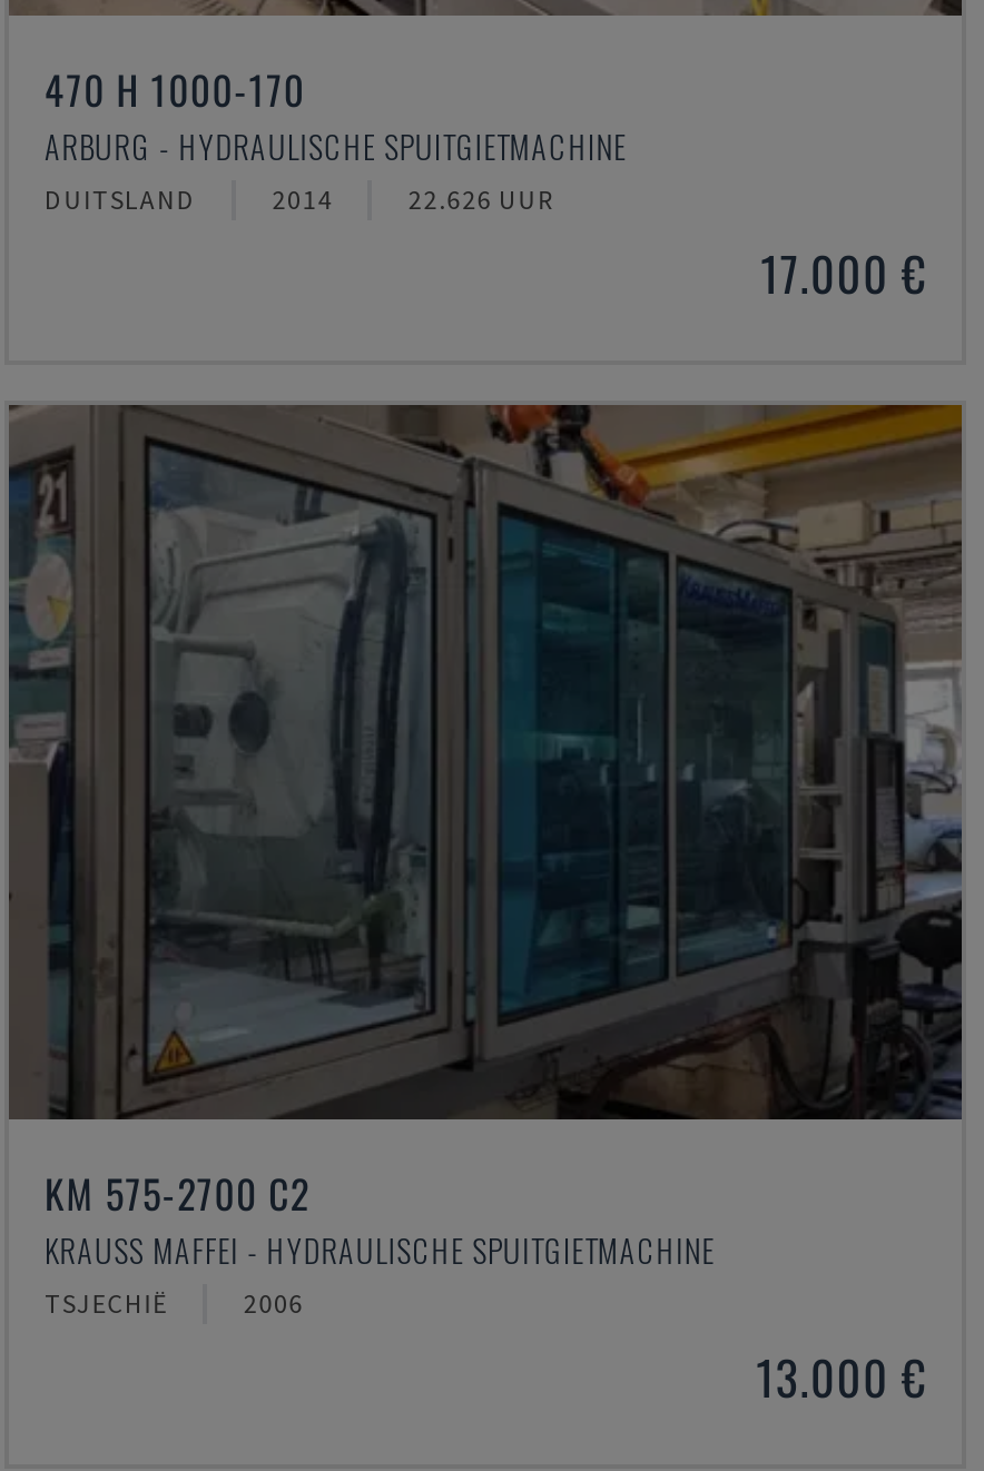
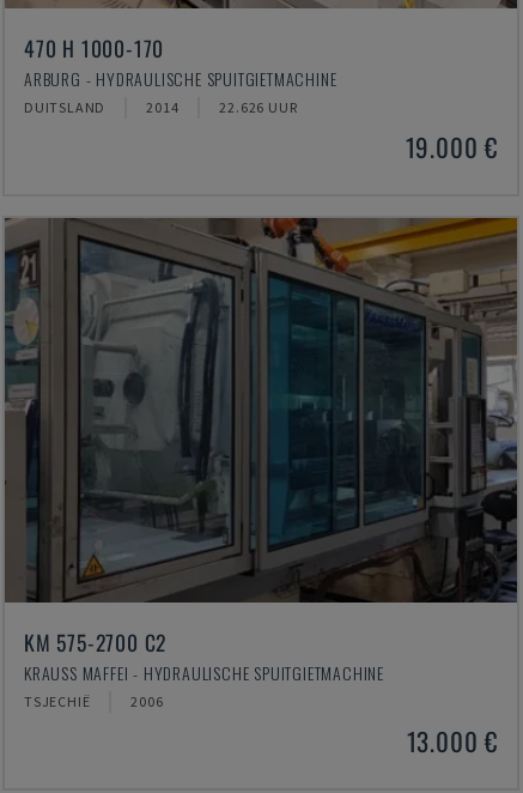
- 17.000 €
+ 19.000 €
